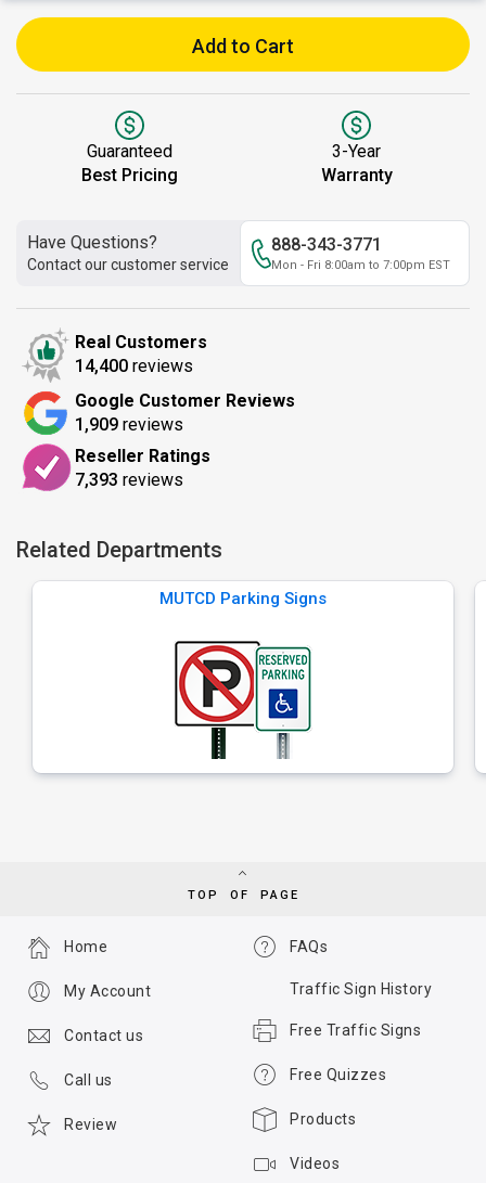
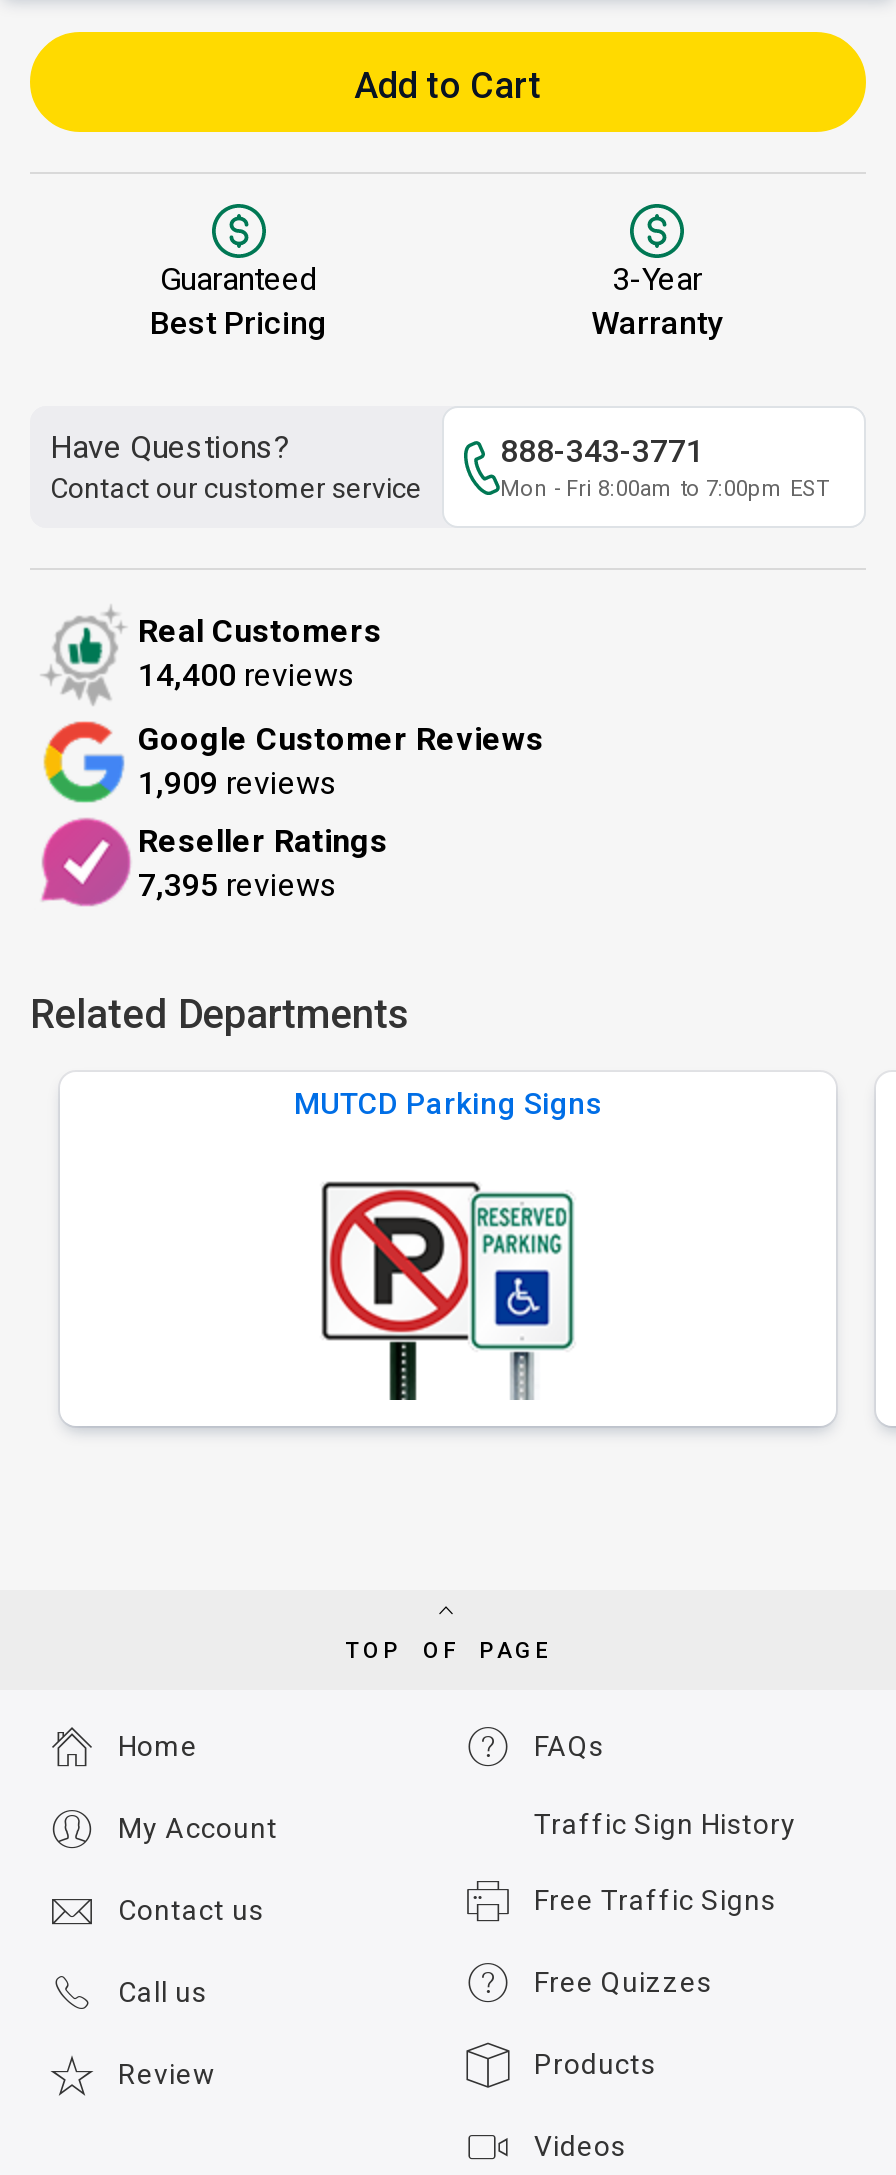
- 7,393 reviews
+ 7,395 reviews
